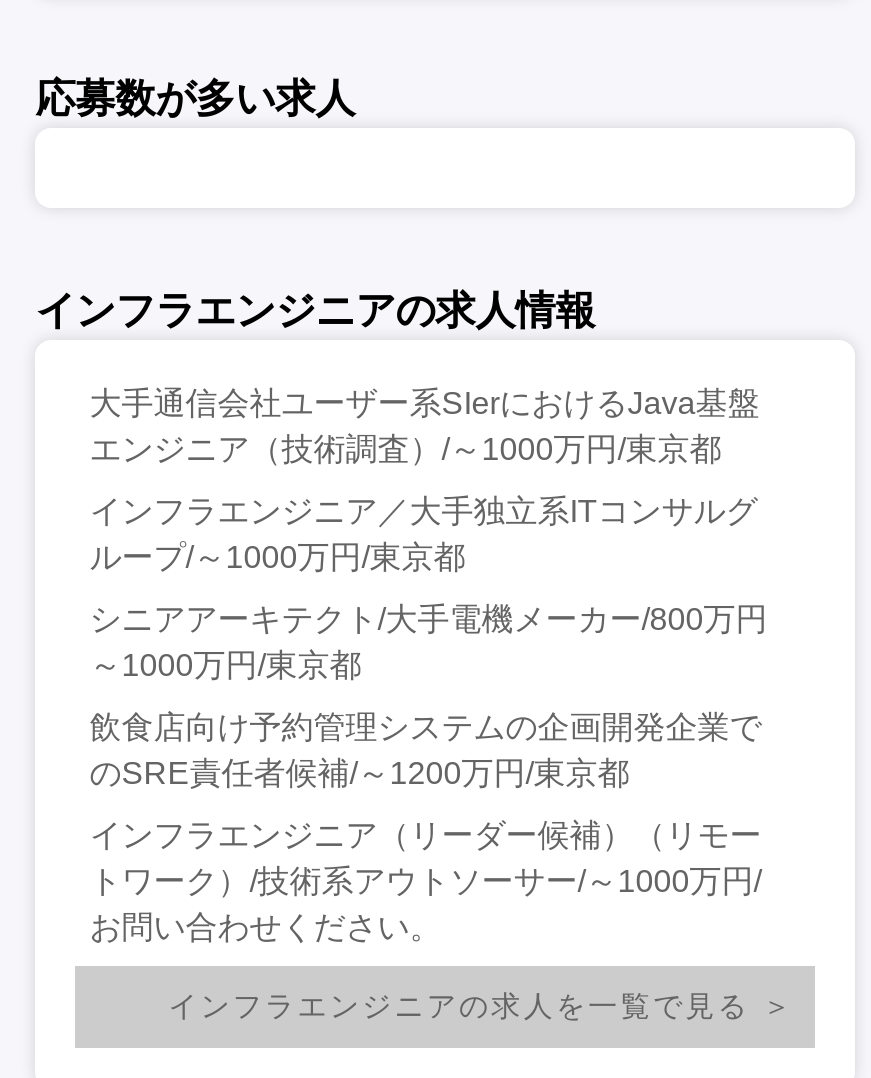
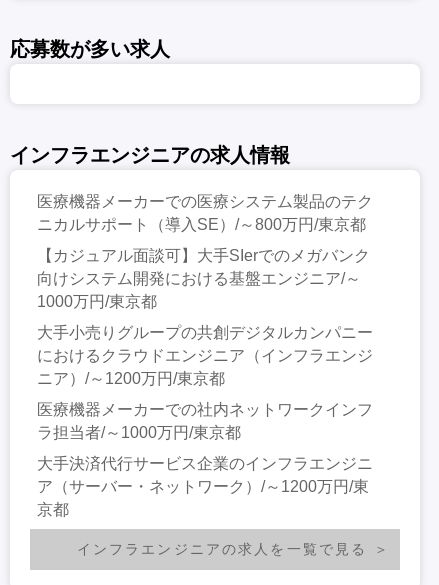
- 大手通信会社ユーザー系SIerにおけるJava基盤
- エンジニア（技術調査）/～1000万円/東京都
+ 医療機器メーカーでの医療システム製品のテク
+ ニカルサポート（導入SE）/～800万円/東京都

- インフラエンジニア／大手独立系ITコンサルグ
- ループ/～1000万円/東京都
+ 【カジュアル面談可】大手SIerでのメガバンク
+ 向けシステム開発における基盤エンジニア/～
+ 1000万円/東京都

- シニアアーキテクト/大手電機メーカー/800万円
- ～1000万円/東京都
+ 大手小売りグループの共創デジタルカンパニー
+ におけるクラウドエンジニア（インフラエンジ
+ ニア）/～1200万円/東京都

- 飲食店向け予約管理システムの企画開発企業で
- のSRE責任者候補/～1200万円/東京都
+ 医療機器メーカーでの社内ネットワークインフ
+ ラ担当者/～1000万円/東京都

- インフラエンジニア（リーダー候補）（リモー
- トワーク）/技術系アウトソーサー/～1000万円/
- お問い合わせください。
+ 大手決済代行サービス企業のインフラエンジニ
+ ア（サーバー・ネットワーク）/～1200万円/東
+ 京都
